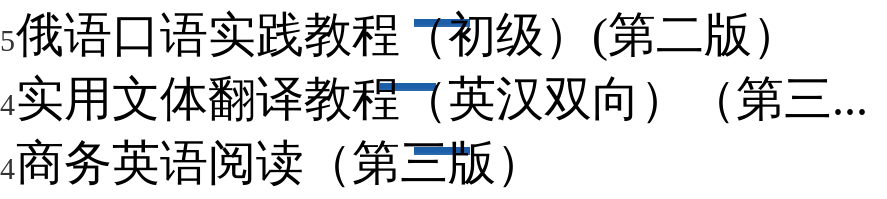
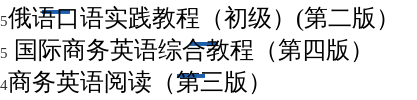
- 4实用文体翻译教程（英汉双向）（第三...
+ 5国际商务英语综合教程（第四版）
